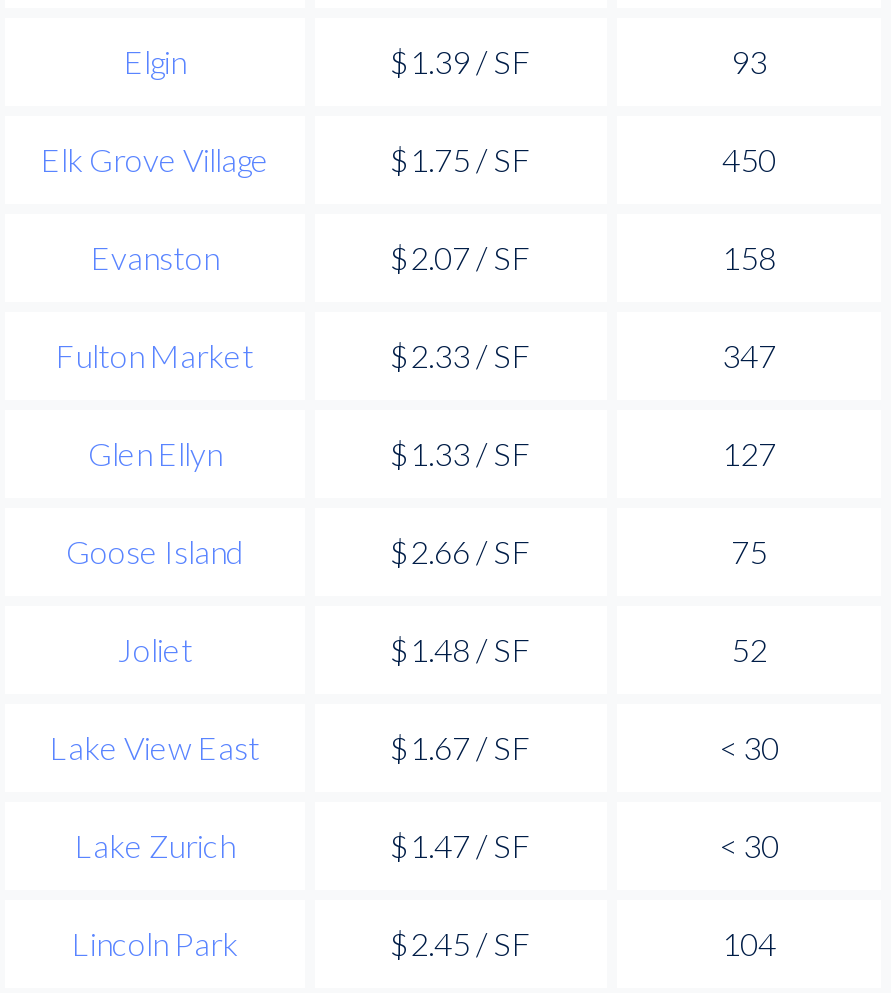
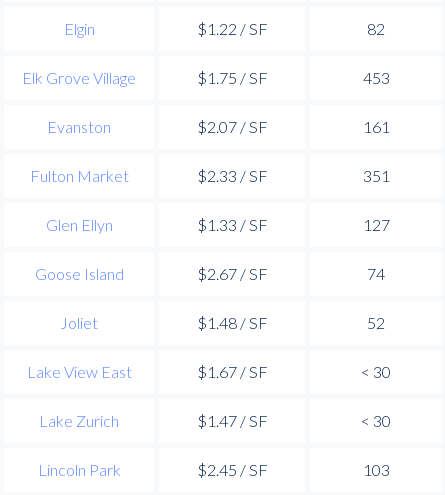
- $1.39 / SF
+ $1.22 / SF

- 93
+ 82

- 450
+ 453

- 158
+ 161

- 347
+ 351

- $2.66 / SF
+ $2.67 / SF

- 75
+ 74

- 104
+ 103
